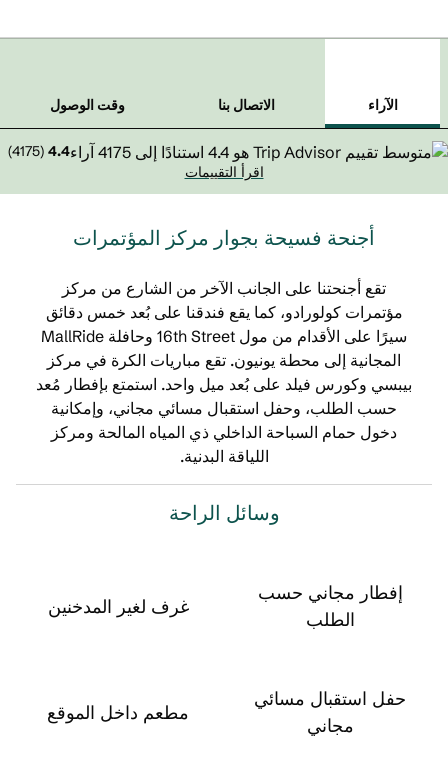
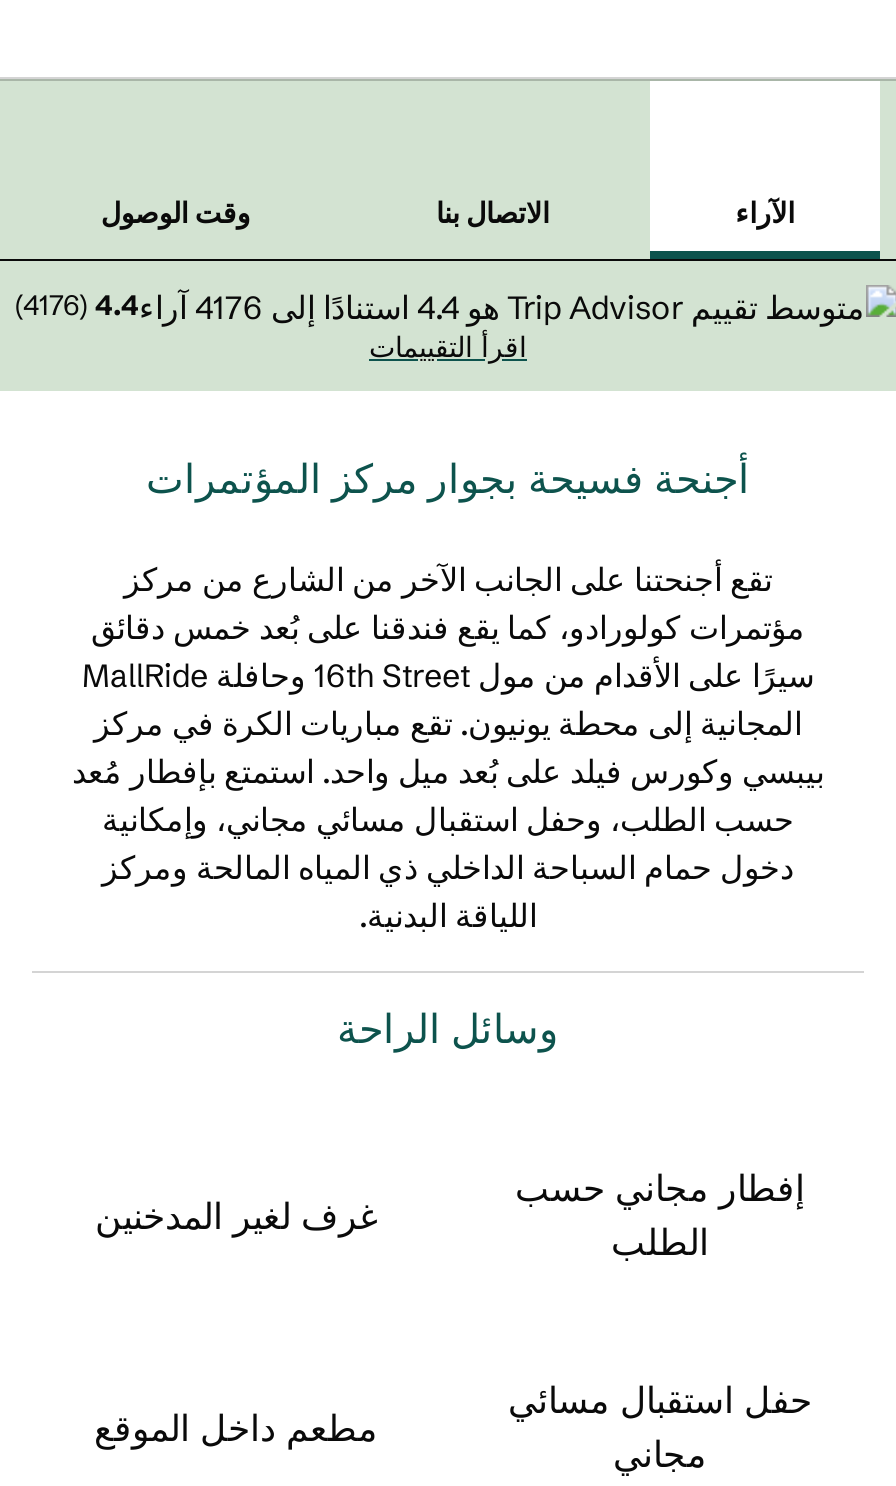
- 4175
+ 4176
